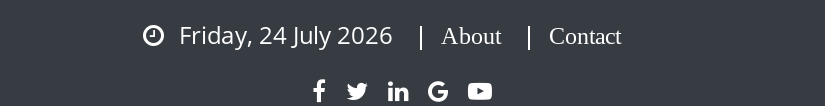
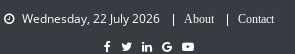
- Friday, 24 July 2026
+ Wednesday, 22 July 2026
